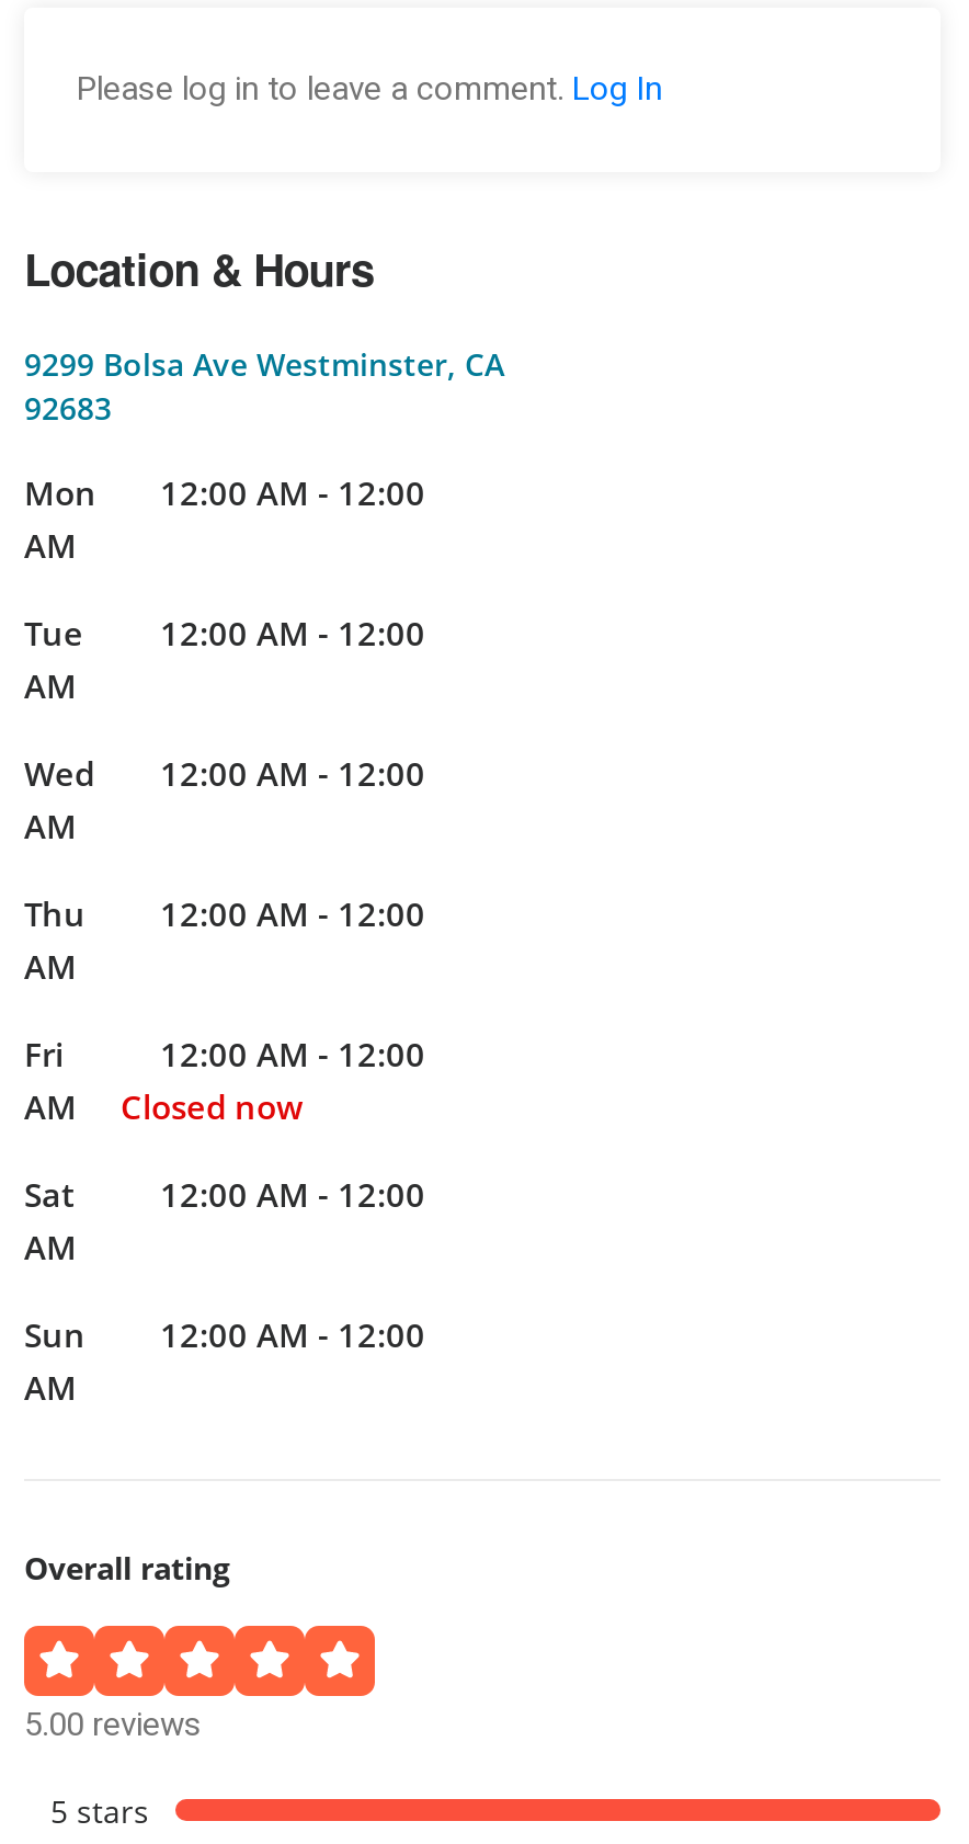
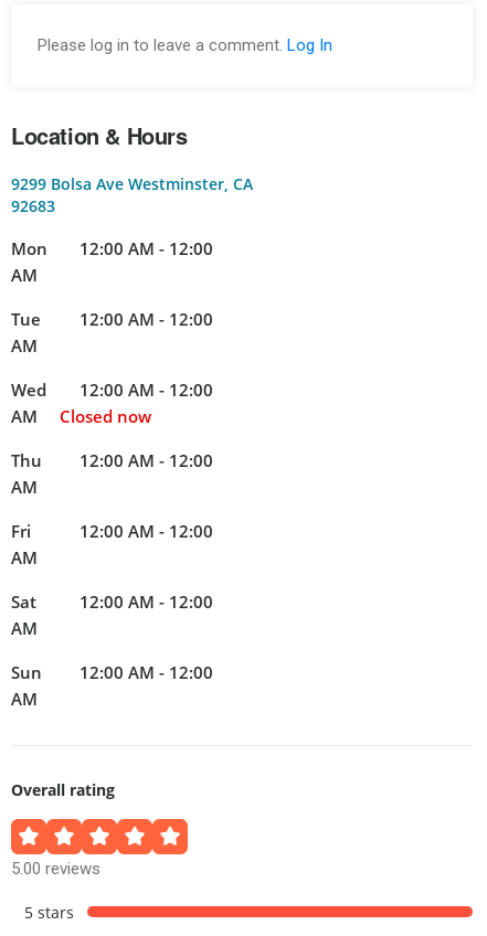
moved up: Closed now
